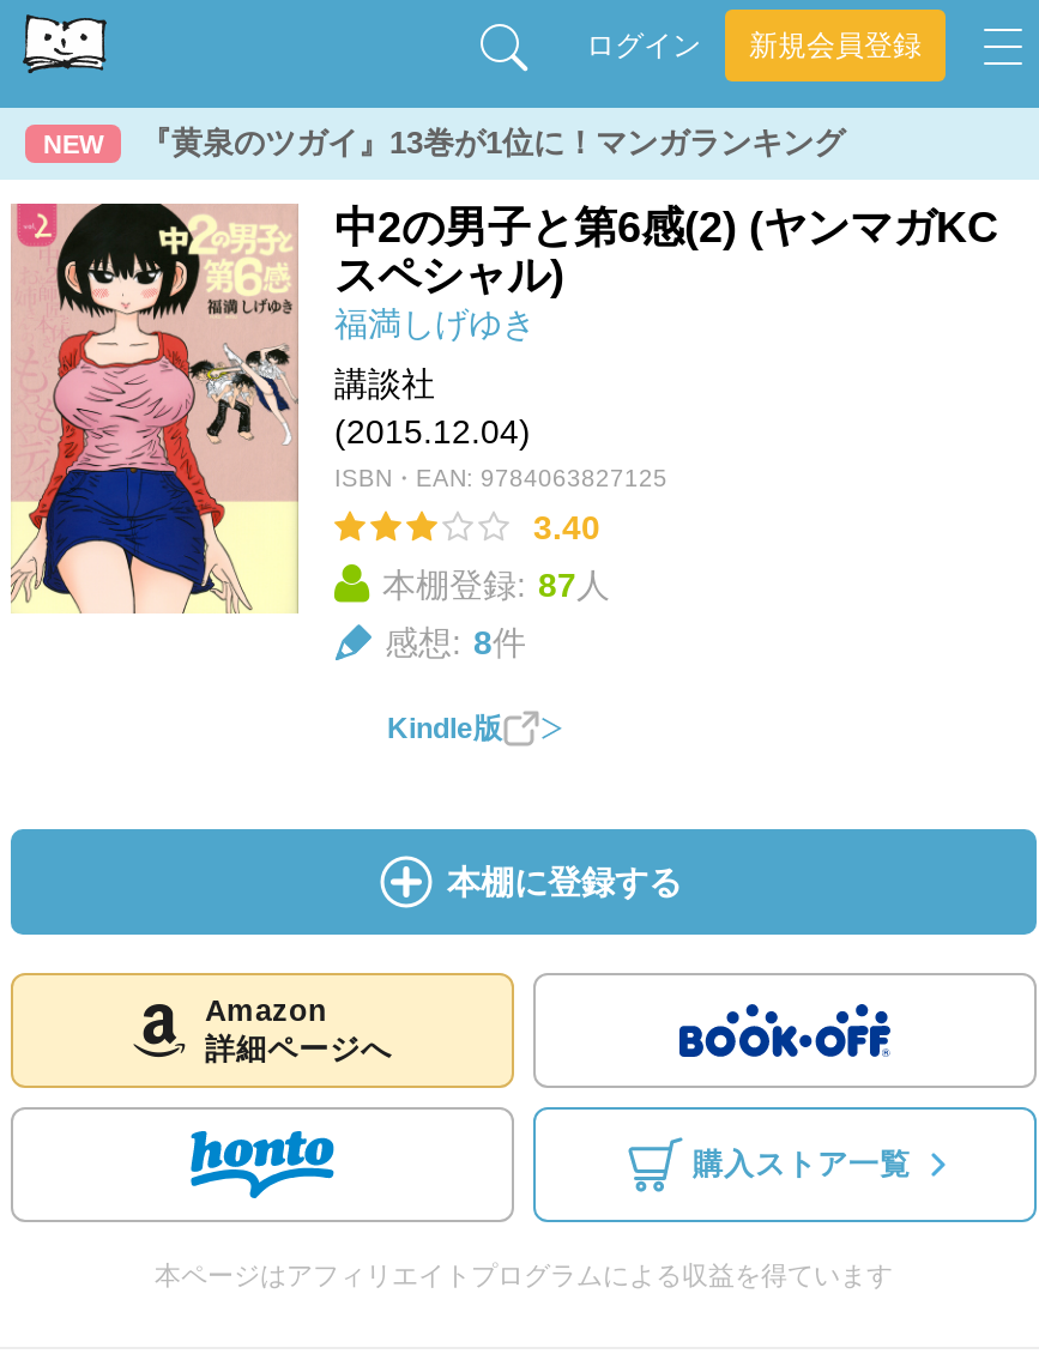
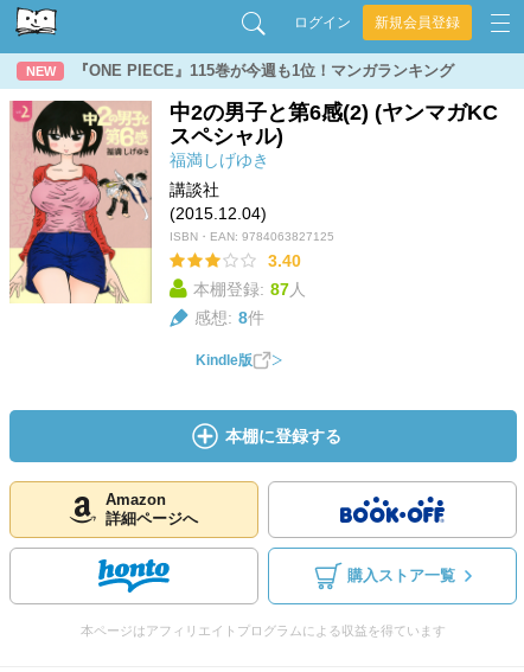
- 『黄泉のツガイ』13巻が1位に！マンガランキング
+ 『ONE PIECE』115巻が今週も1位！マンガランキング
